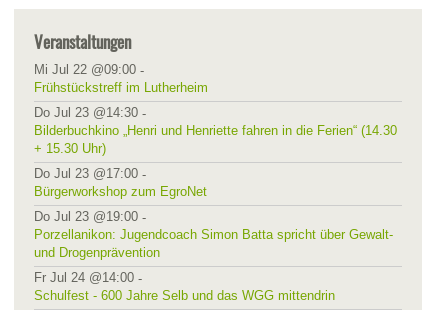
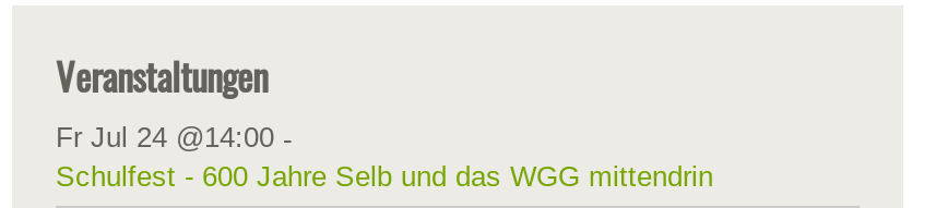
- Mi Jul 22 @09:00 -
- Frühstückstreff im Lutherheim
- Do Jul 23 @14:30 -
- Bilderbuchkino „Henri und Henriette fahren in die Ferien“ (14.30
- + 15.30 Uhr)
- Do Jul 23 @17:00 -
- Bürgerworkshop zum EgroNet
- Do Jul 23 @19:00 -
- Porzellanikon: Jugendcoach Simon Batta spricht über Gewalt-
- und Drogenprävention
